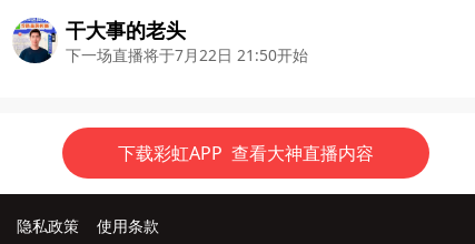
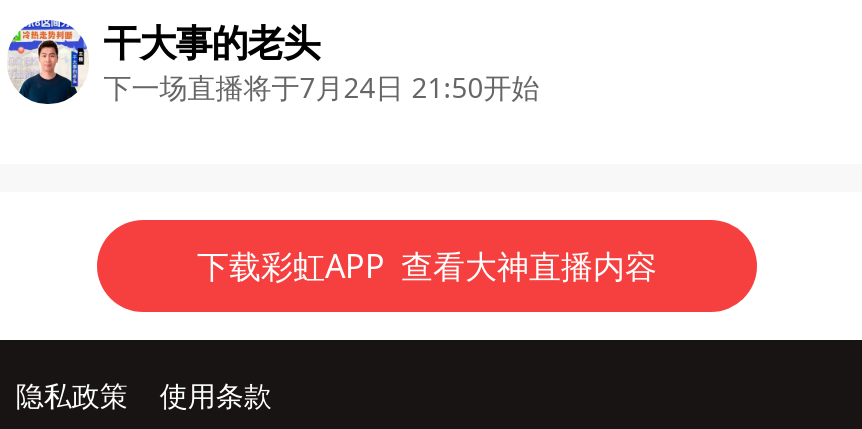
- 下一场直播将于7月22日 21:50开始
+ 下一场直播将于7月24日 21:50开始
